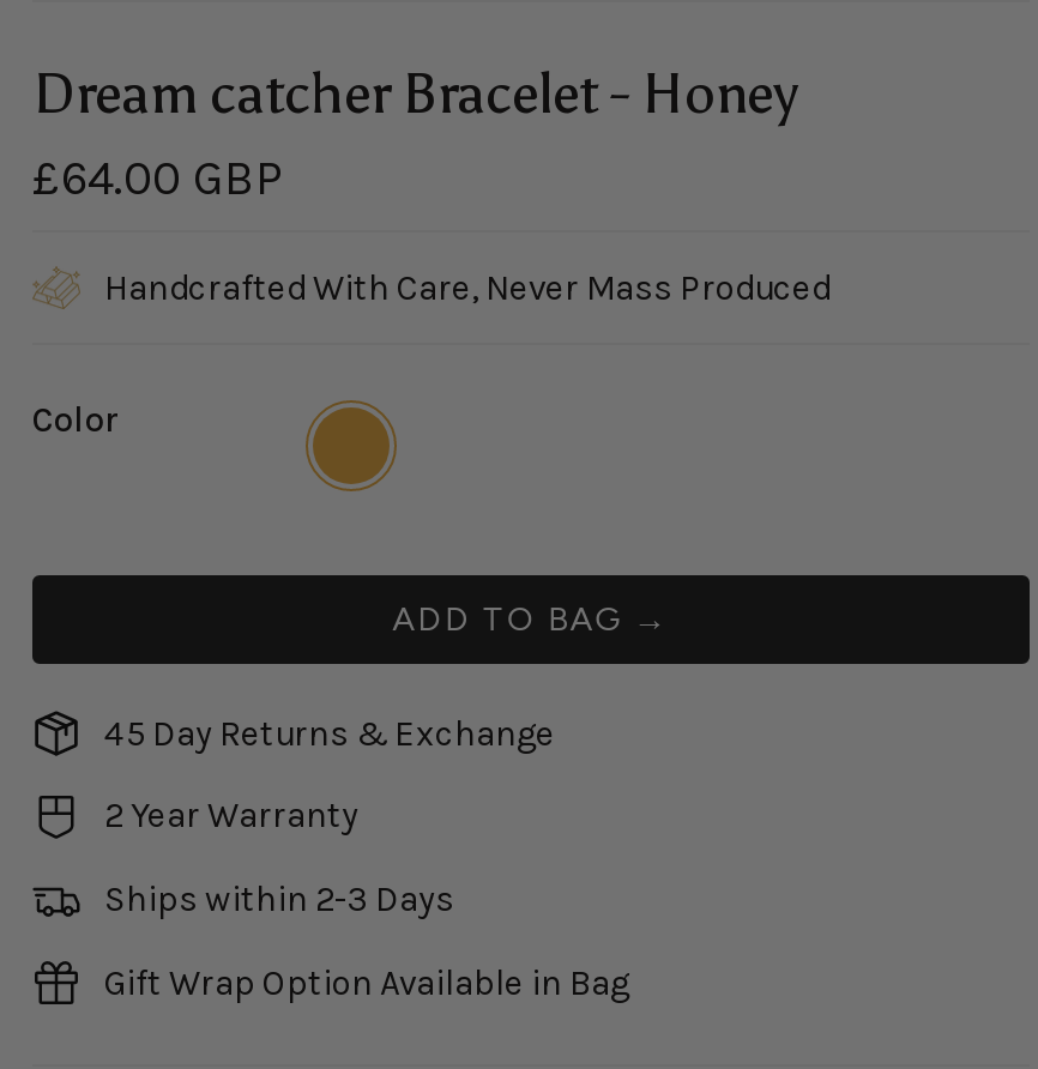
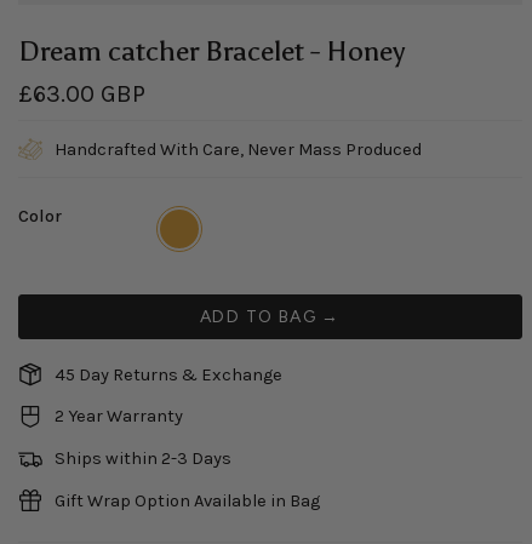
- £64.00 GBP
+ £63.00 GBP
